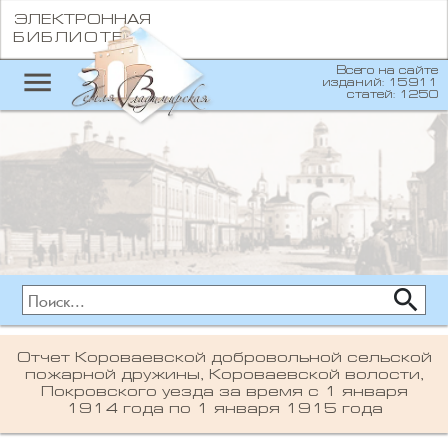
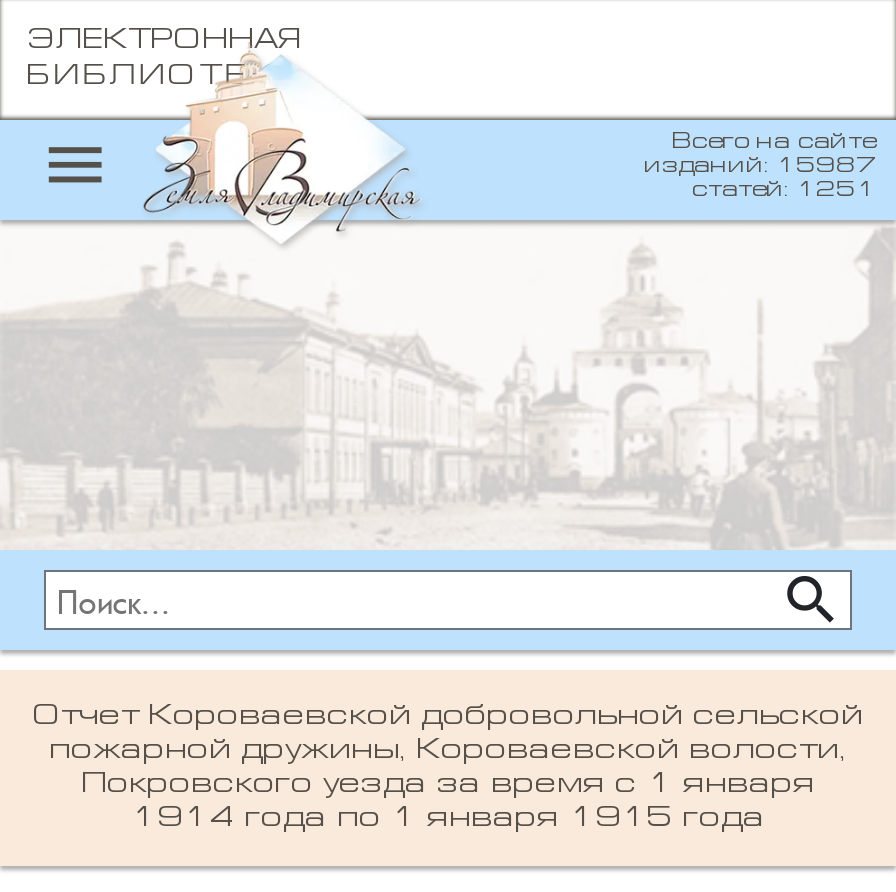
- изданий: 15911
+ изданий: 15987

- статей: 1250
+ статей: 1251
